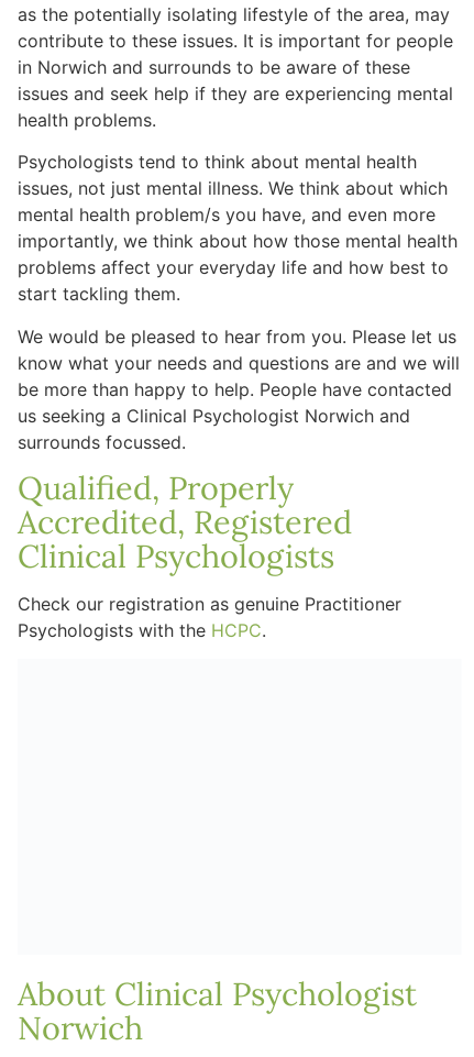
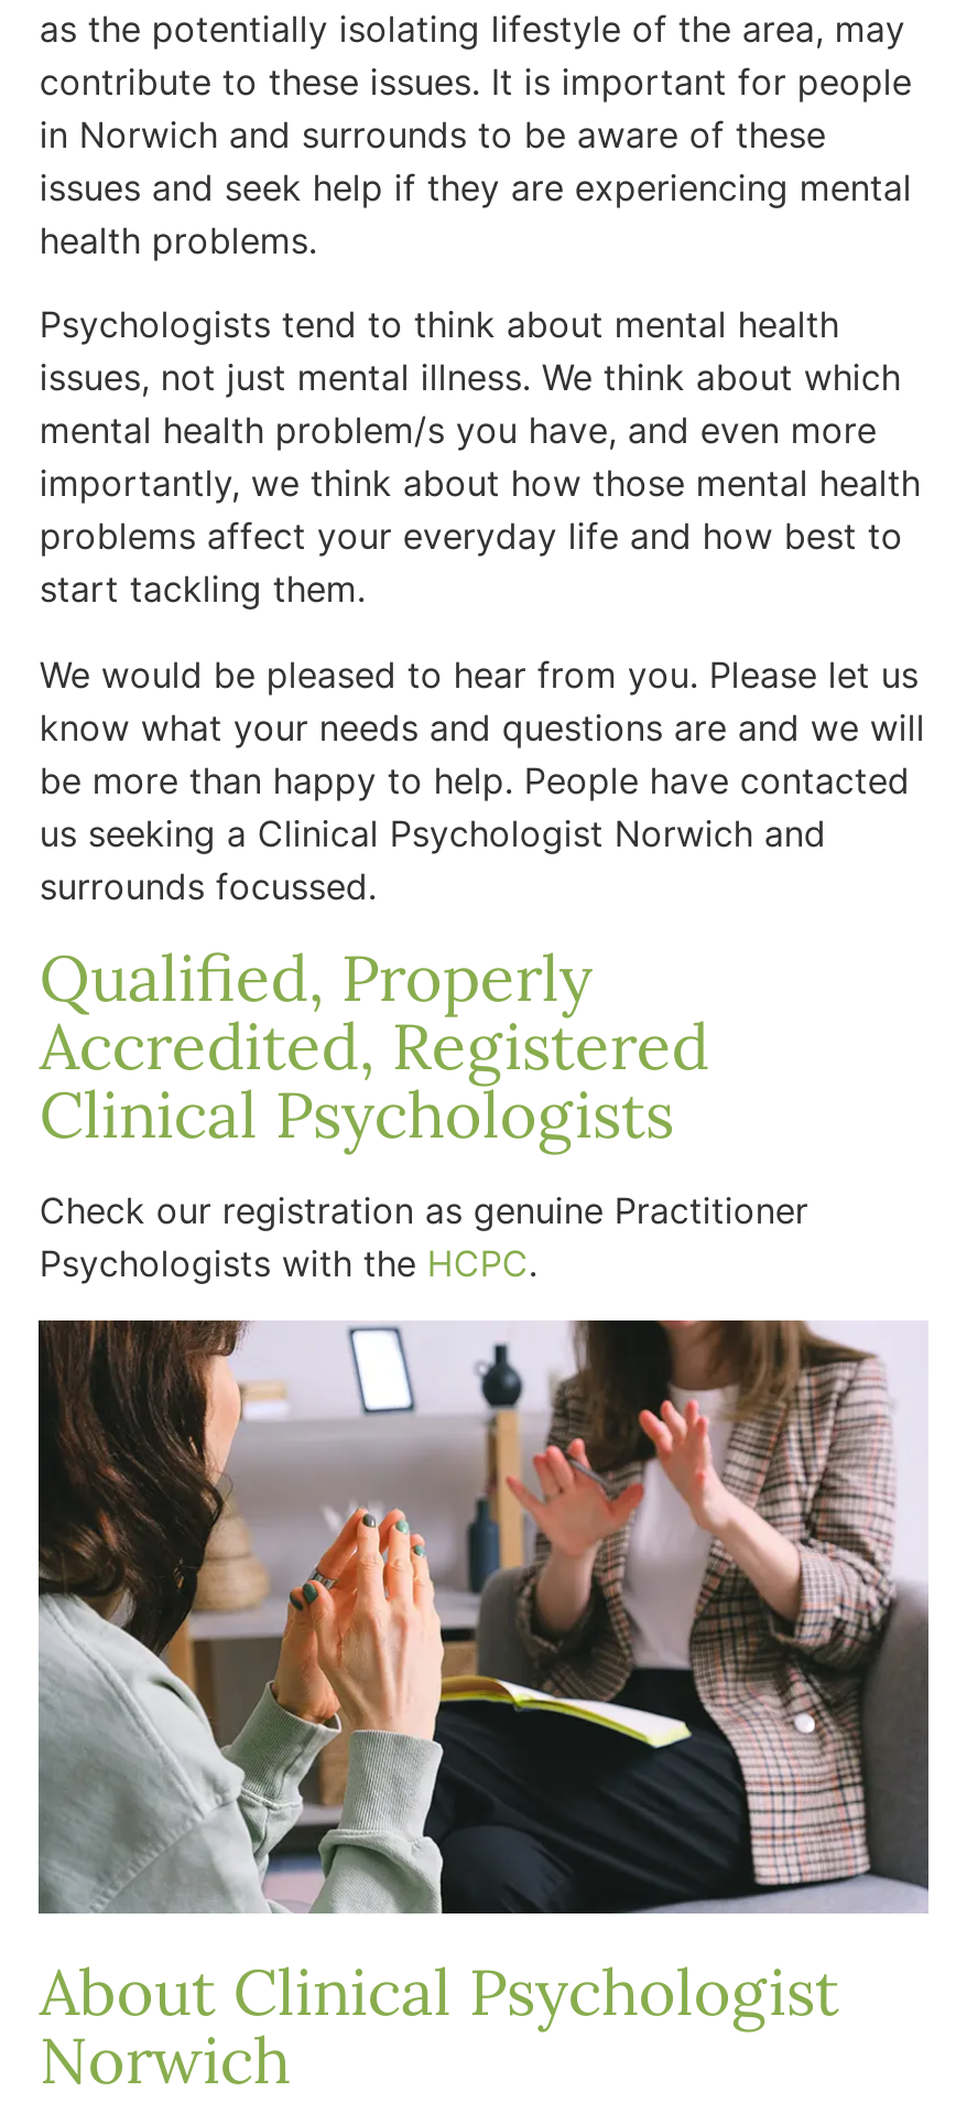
+ [image]
